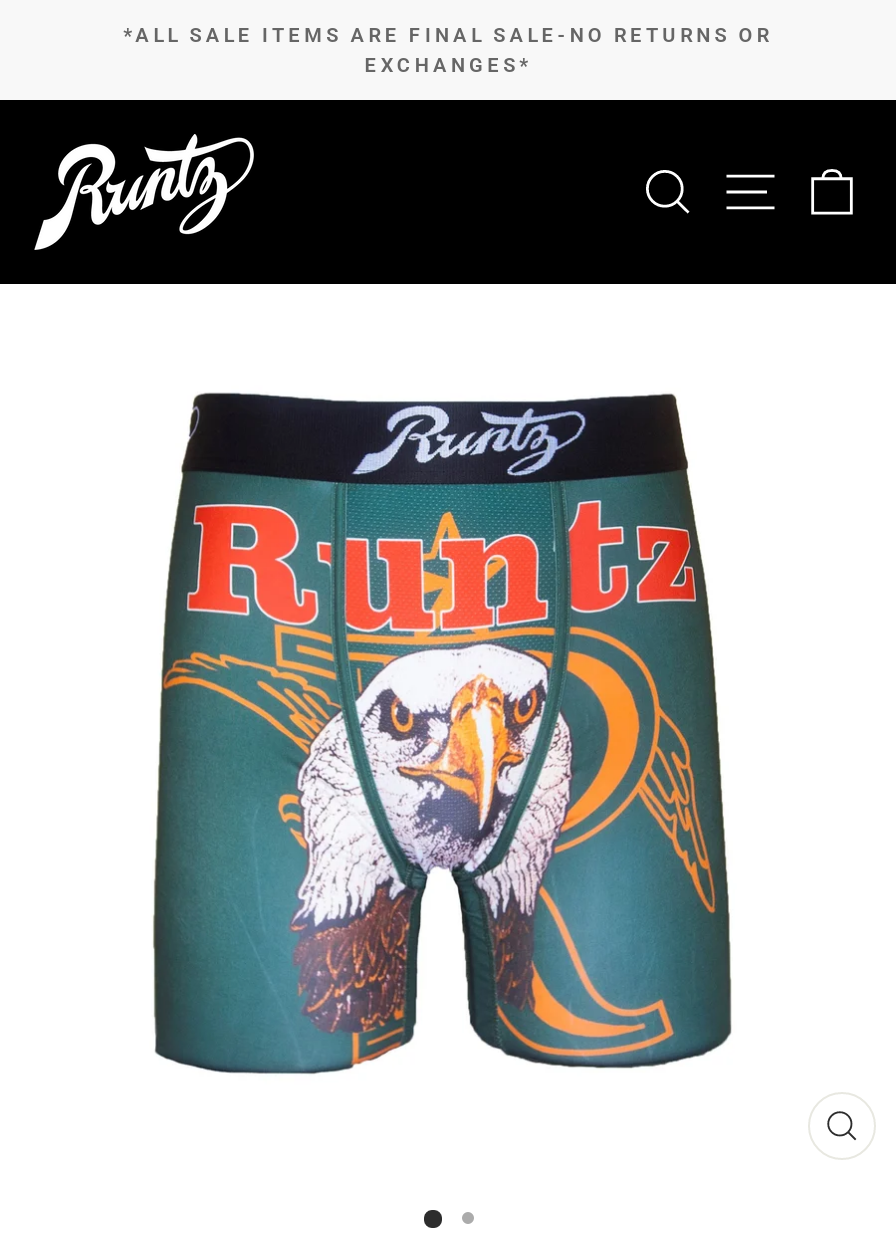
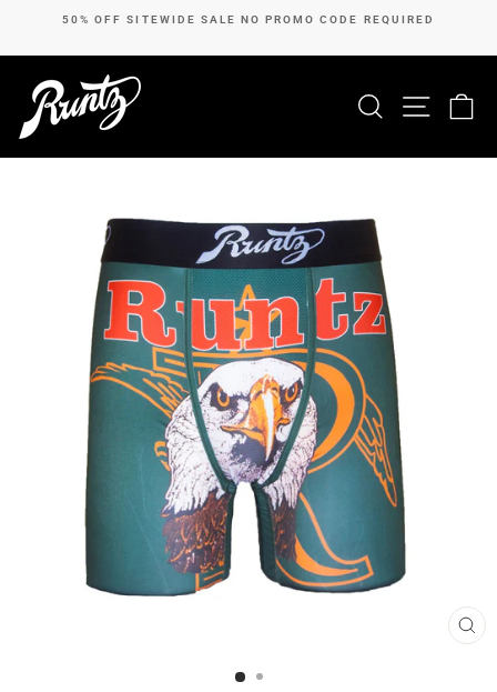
- *ALL SALE ITEMS ARE FINAL SALE-NO RETURNS OR
- EXCHANGES*
+ 50% OFF SITEWIDE SALE NO PROMO CODE REQUIRED
